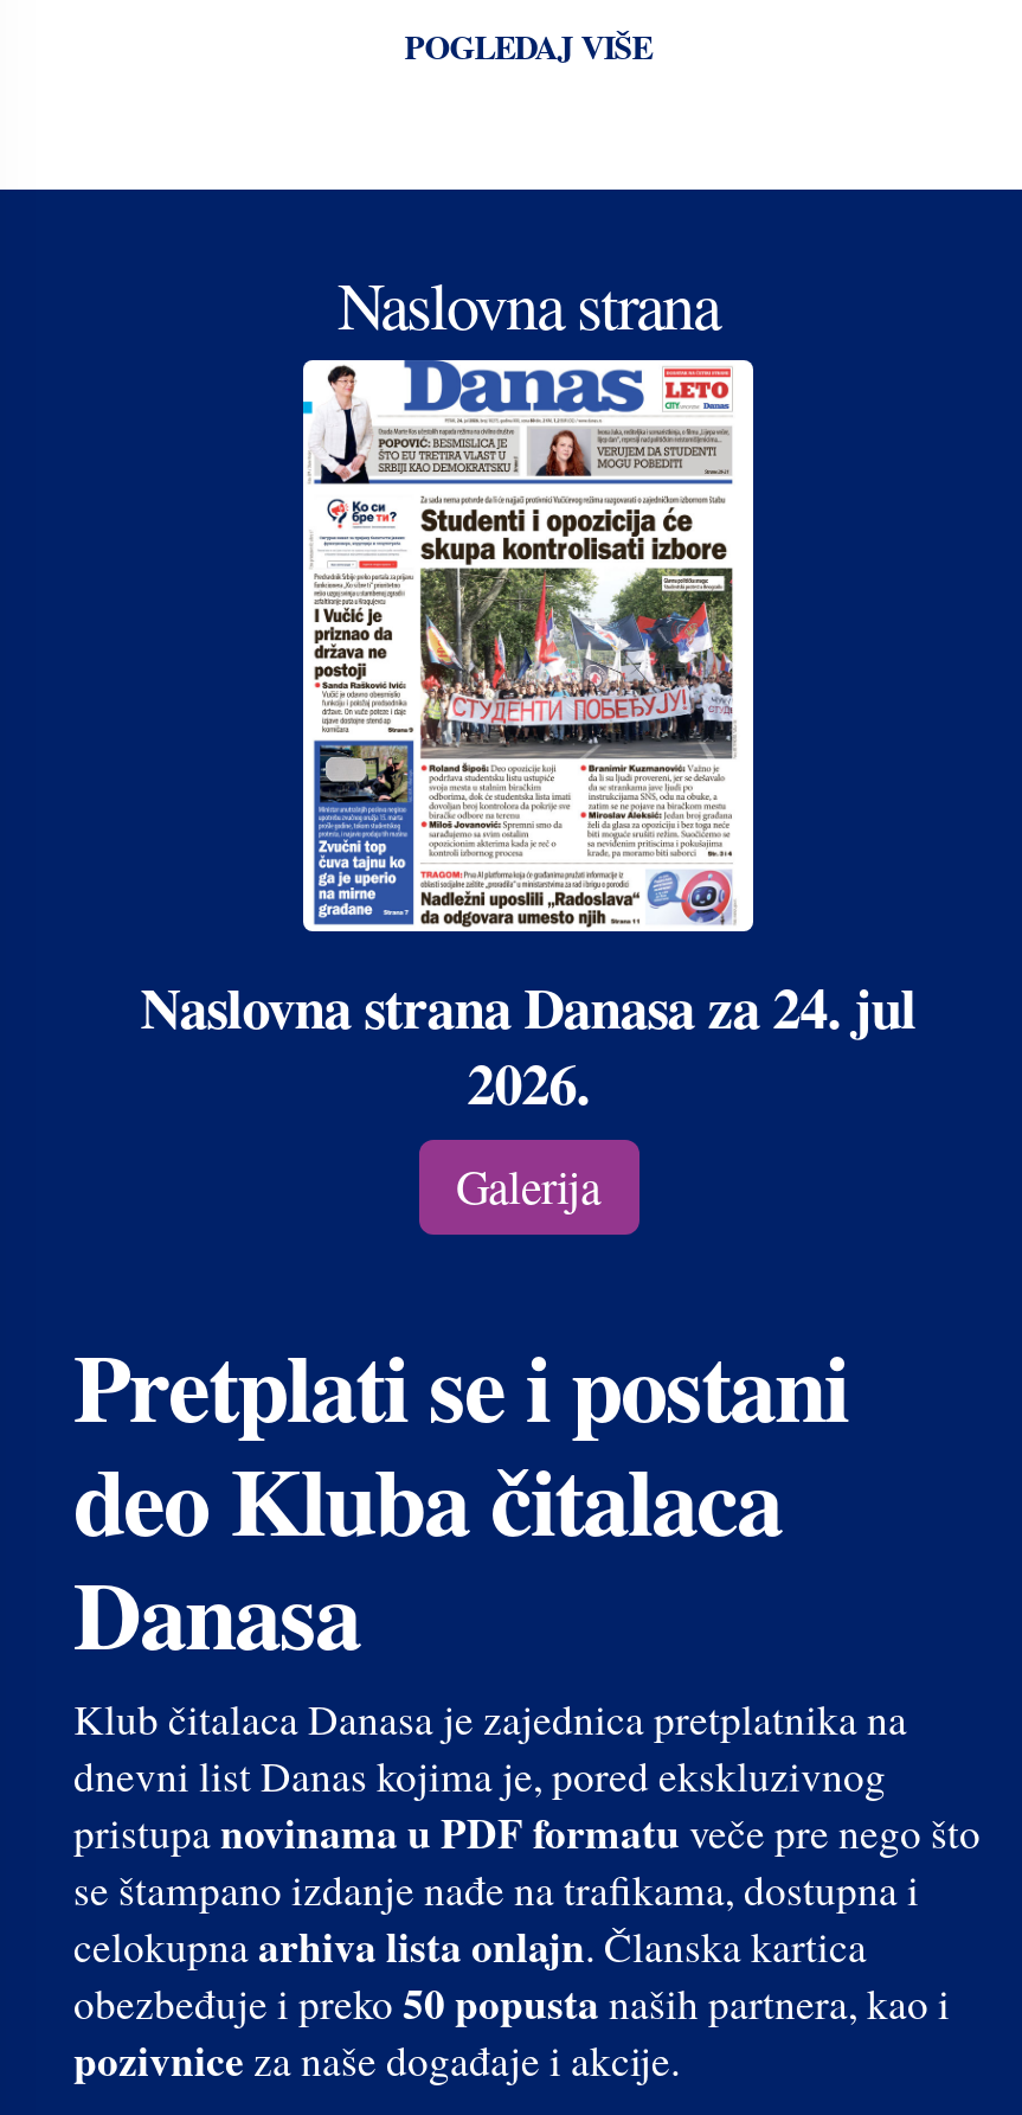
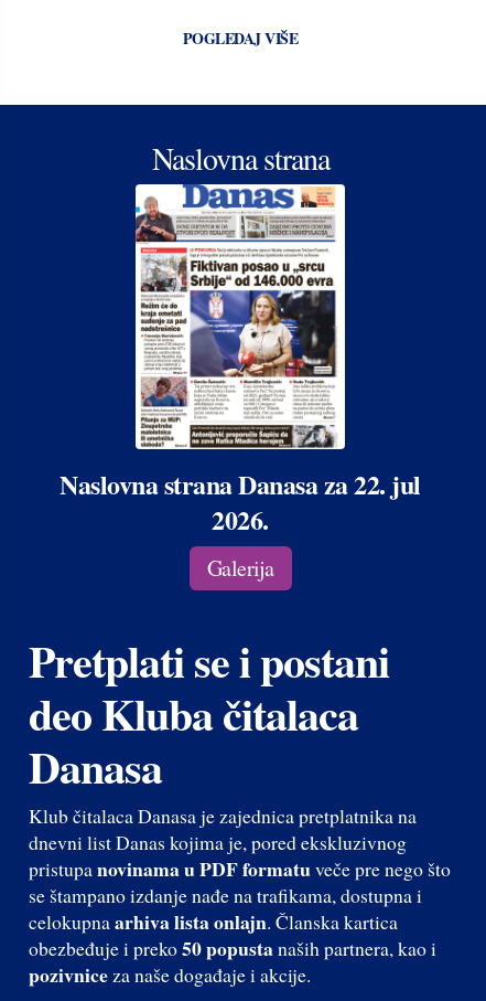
- [image]
- Naslovna strana Danasa za 24. jul
+ [image]
+ Naslovna strana Danasa za 22. jul
